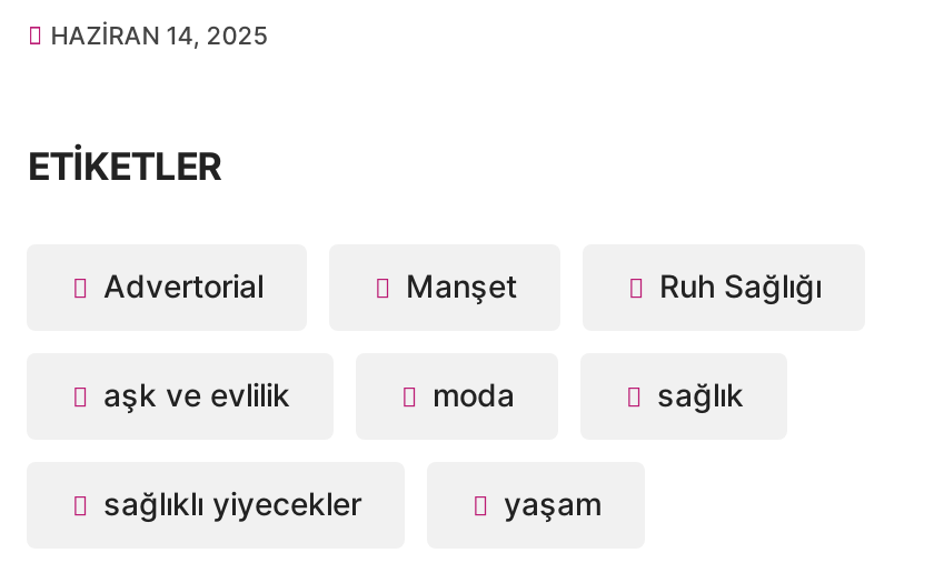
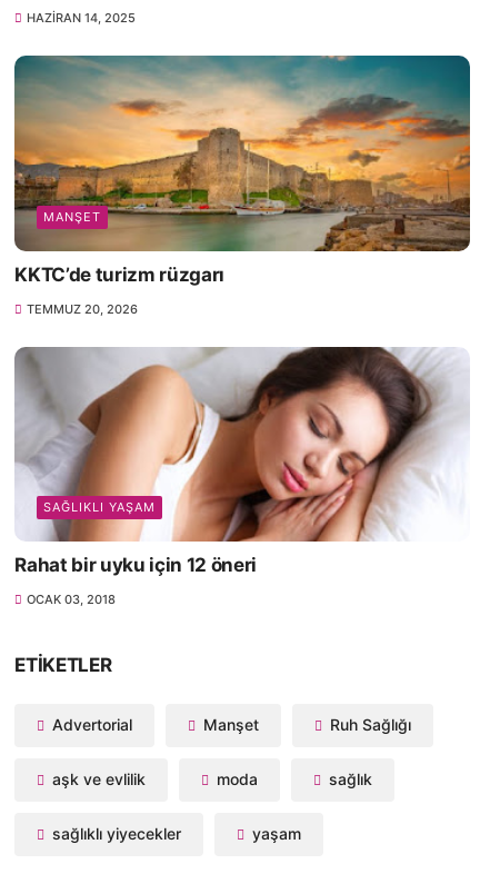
+ [image]
+ MANŞET
+ KKTC’de turizm rüzgarı
+ TEMMUZ 20, 2026

+ [image]
+ SAĞLIKLI YAŞAM
+ Rahat bir uyku için 12 öneri
+ OCAK 03, 2018
